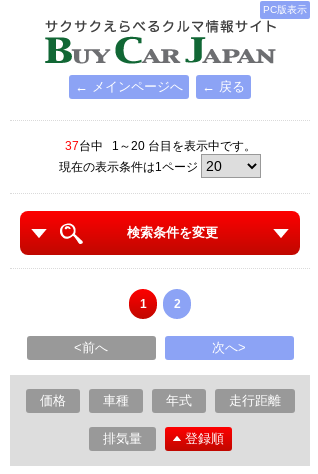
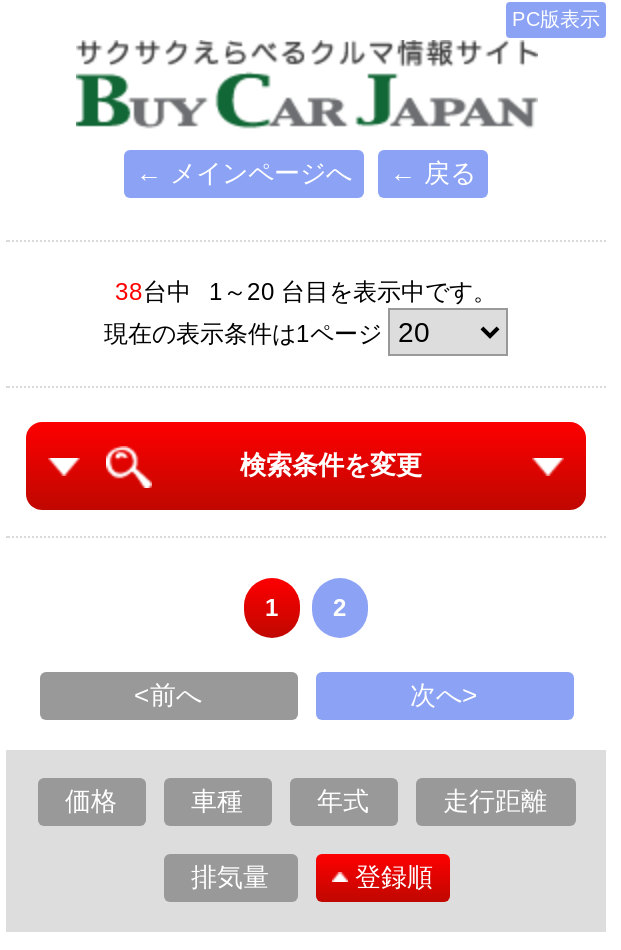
- 37台中 1～20 台目を表示中です。
+ 38台中 1～20 台目を表示中です。
